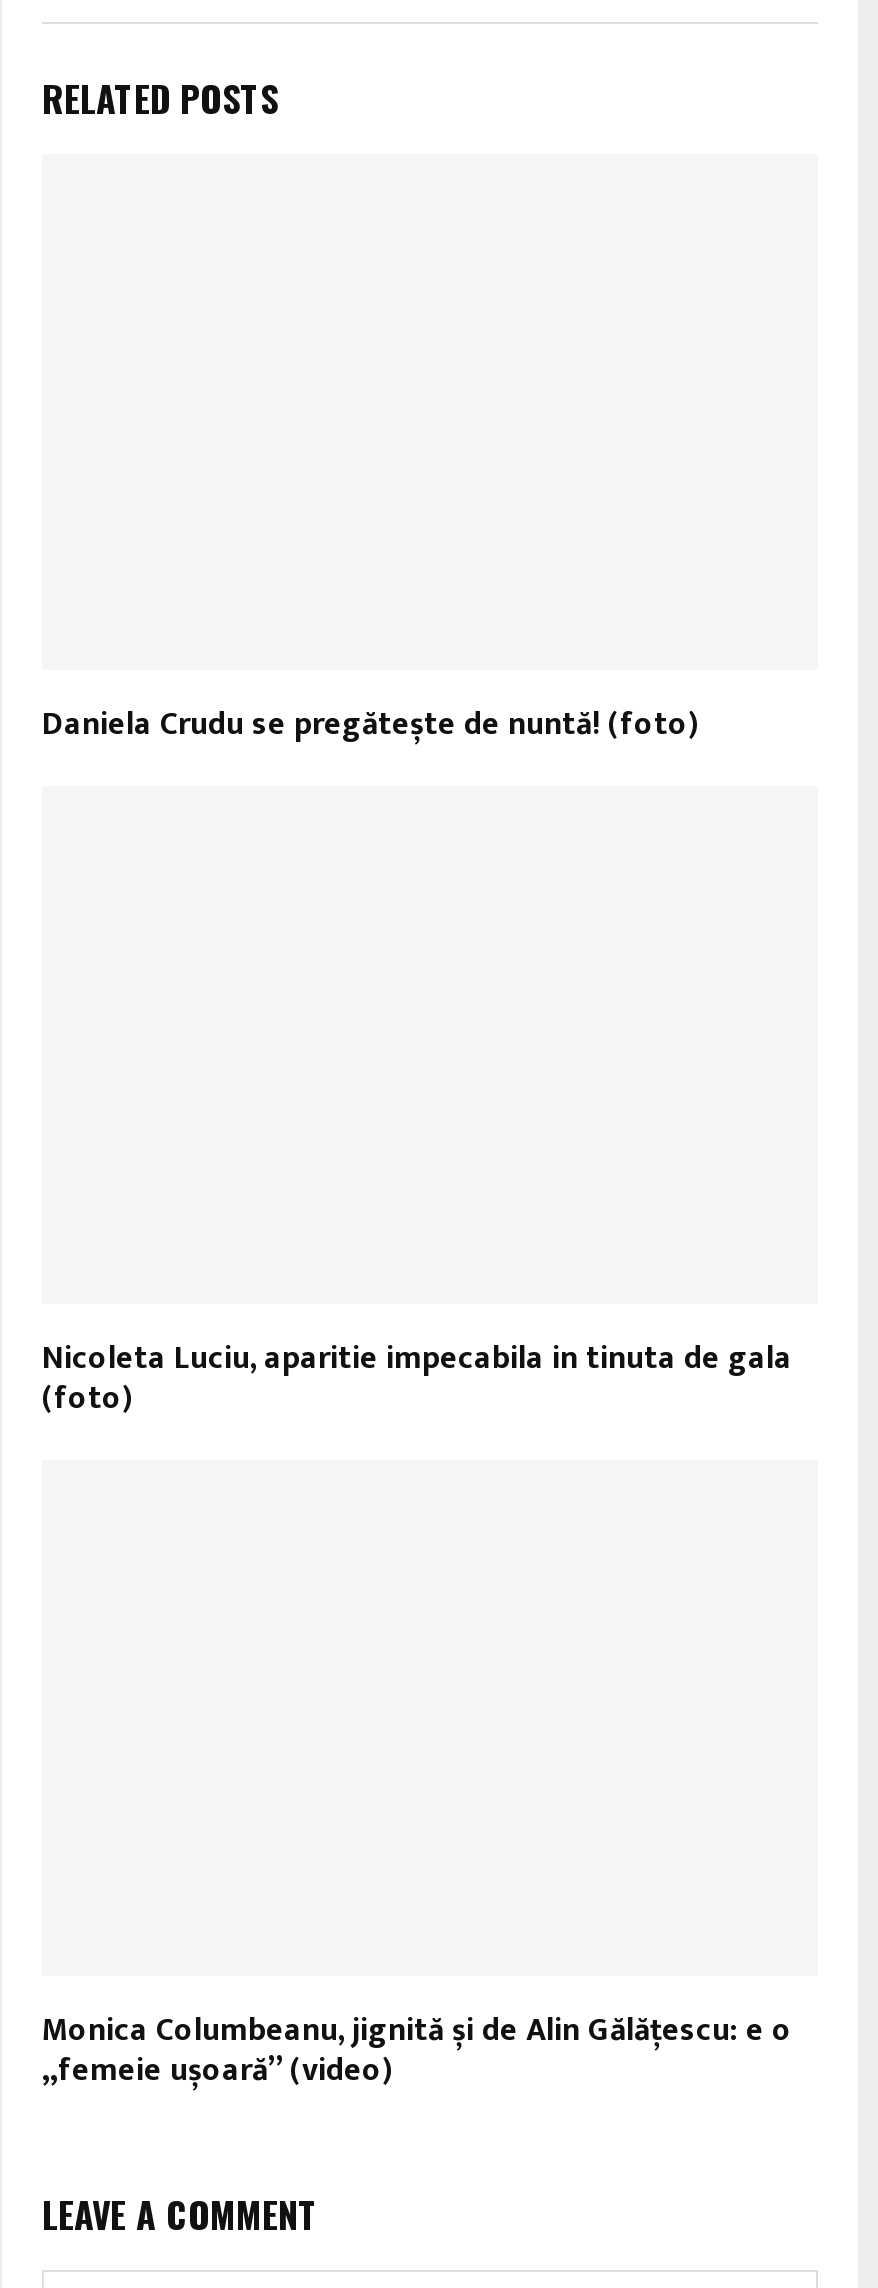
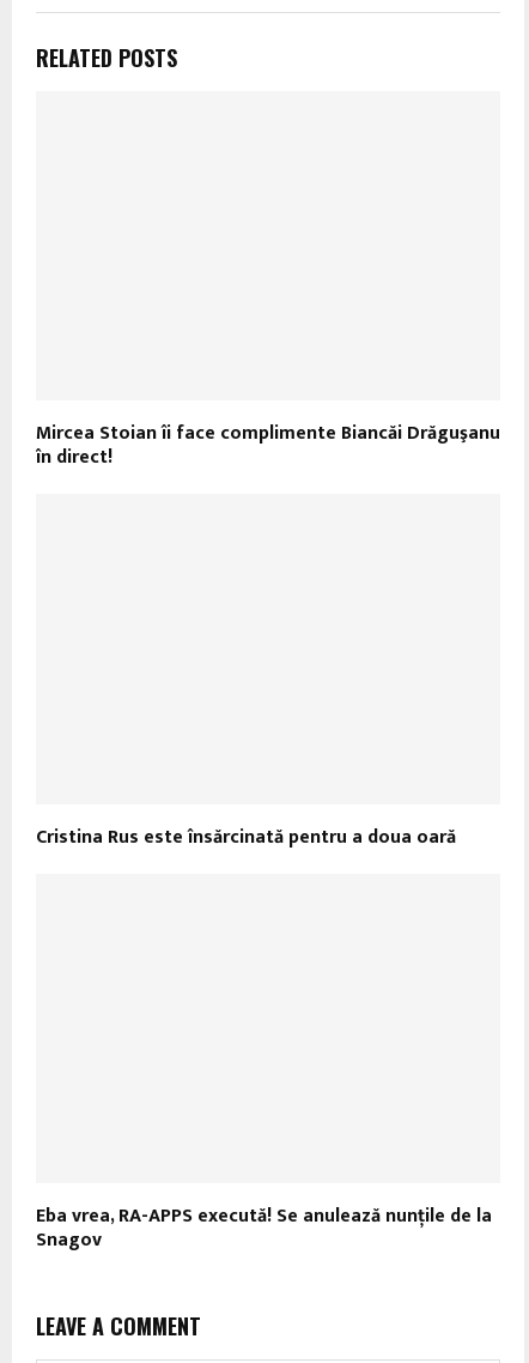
- Daniela Crudu se pregătește de nuntă! (foto)
+ Mircea Stoian îi face complimente Biancăi Drăguşanu
+ în direct!

- Nicoleta Luciu, aparitie impecabila in tinuta de gala
- (foto)
+ Cristina Rus este însărcinată pentru a doua oară

- Monica Columbeanu, jignită și de Alin Gălăţescu: e o
- „femeie ușoară” (video)
+ Eba vrea, RA-APPS execută! Se anulează nunțile de la
+ Snagov
